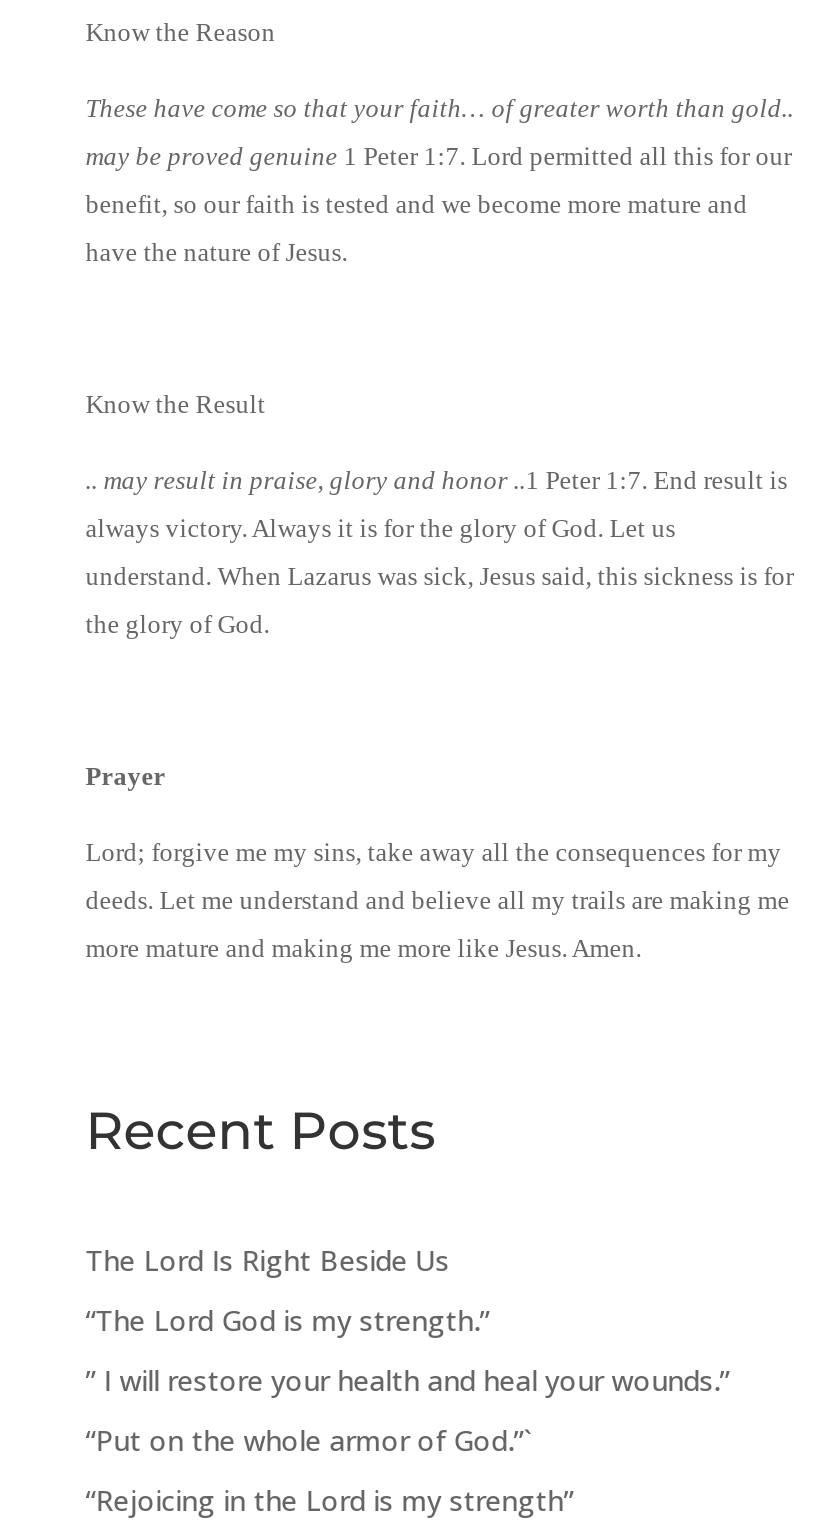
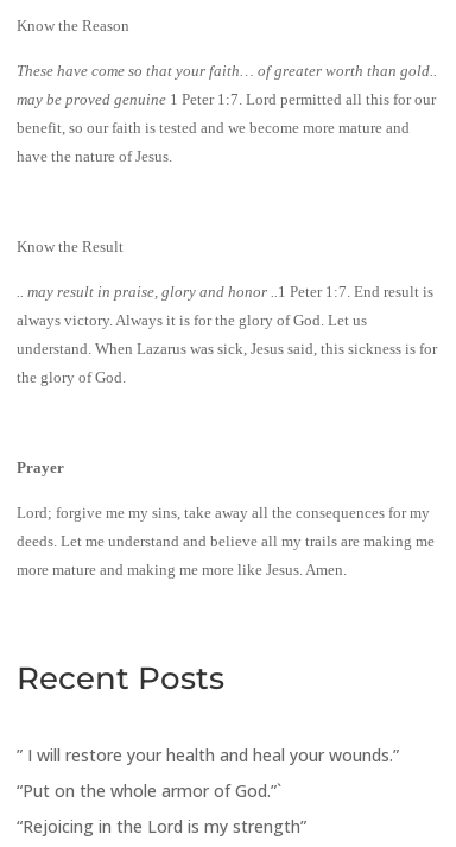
- The Lord Is Right Beside Us
- “The Lord God is my strength.”
